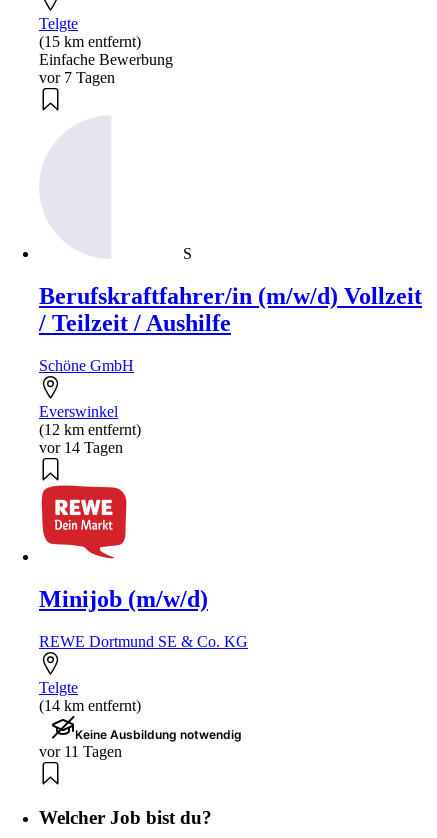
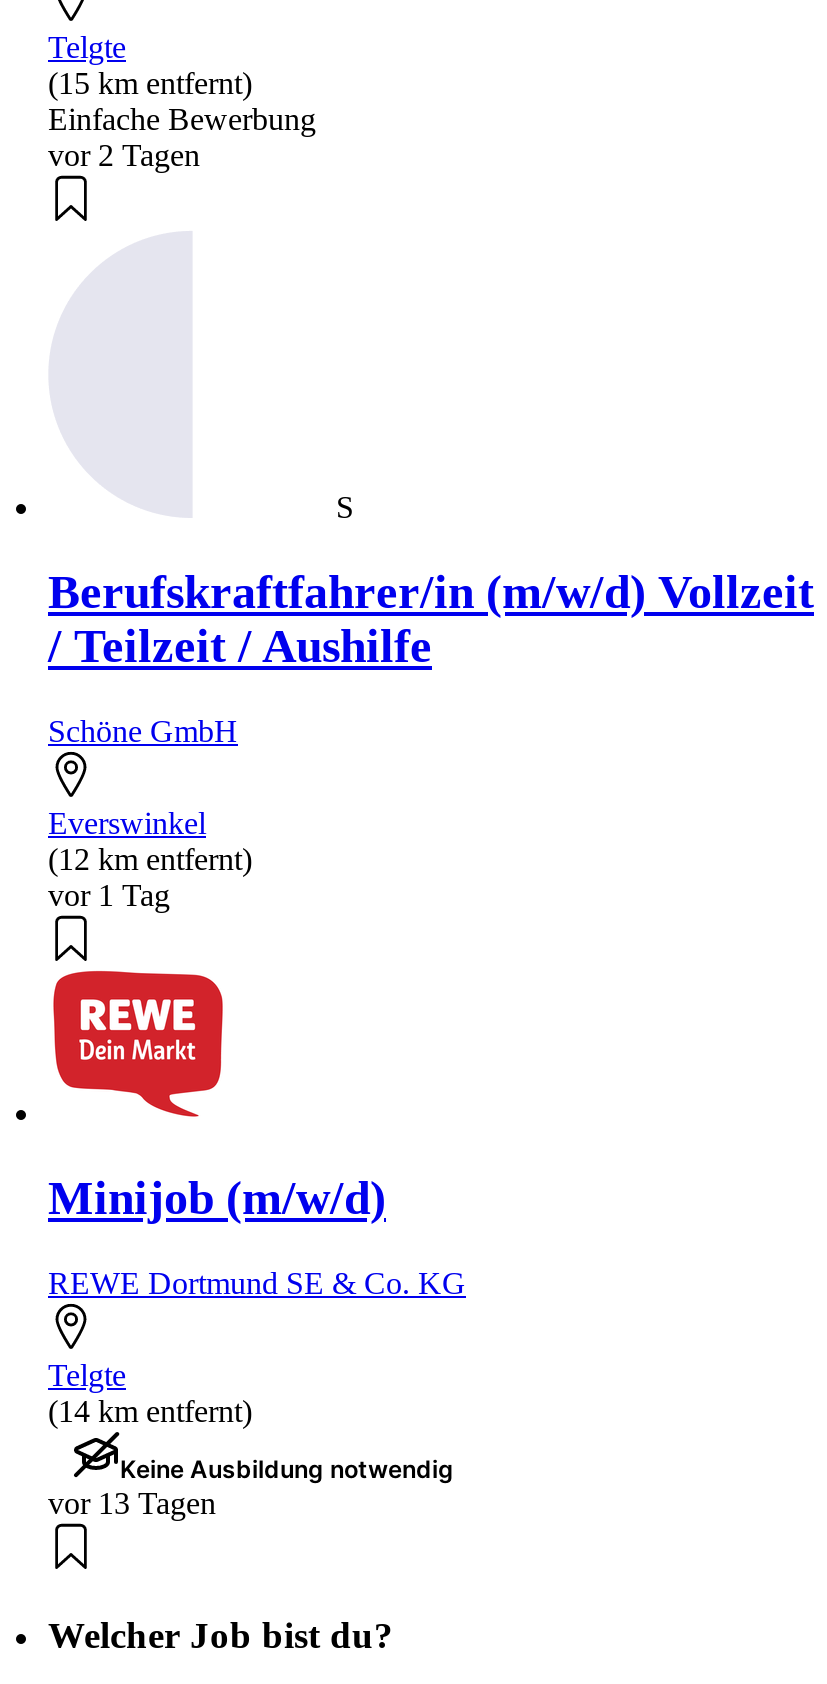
- vor 7 Tagen
+ vor 2 Tagen

- vor 14 Tagen
+ vor 1 Tag

- vor 11 Tagen
+ vor 13 Tagen
